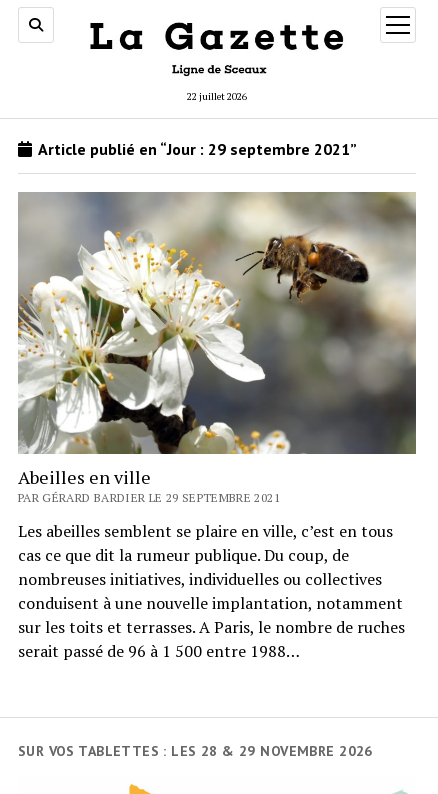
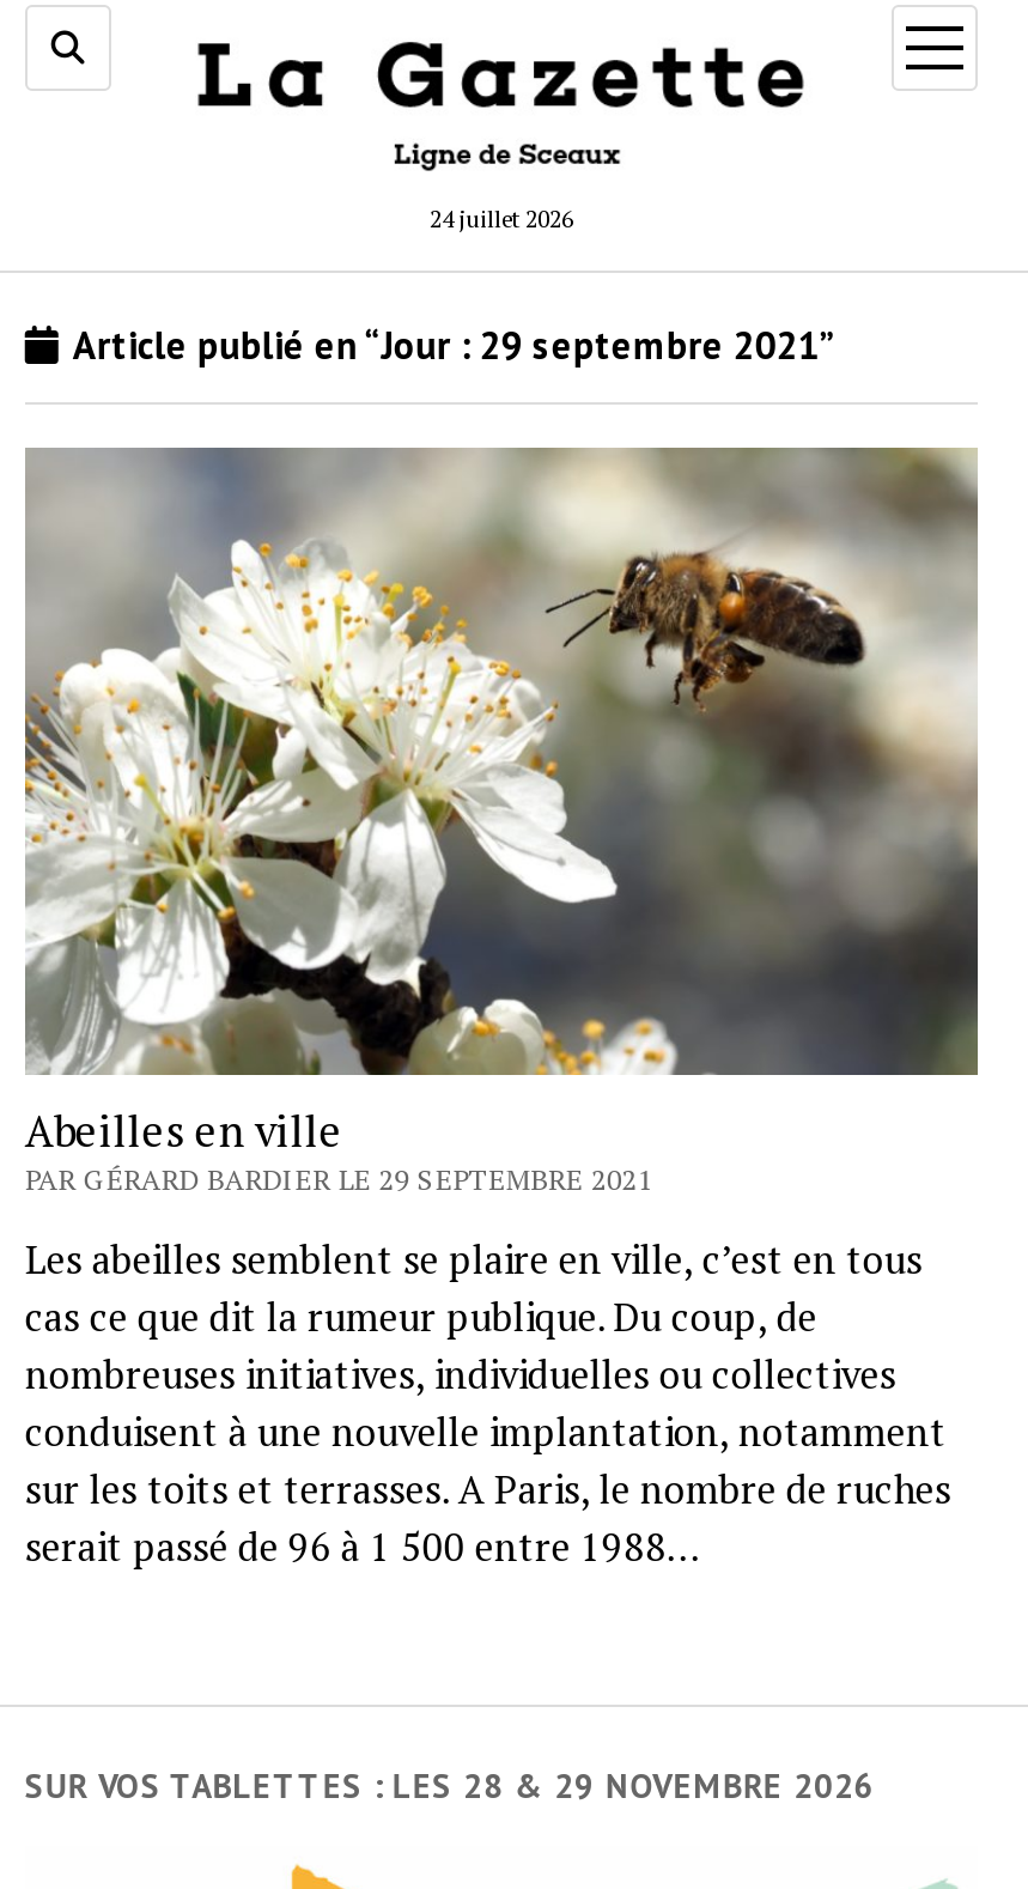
- 22 juillet 2026
+ 24 juillet 2026
